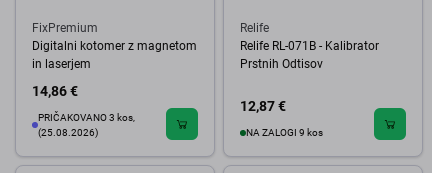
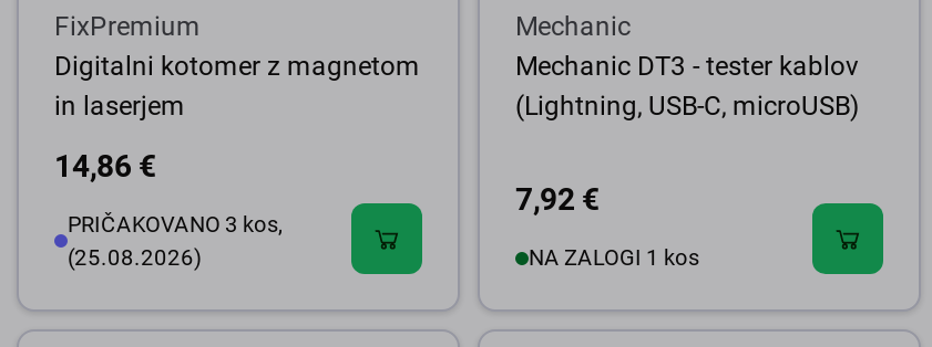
- Relife
- Relife RL-071B - Kalibrator
- Prstnih Odtisov
+ Mechanic
+ Mechanic DT3 - tester kablov
+ (Lightning, USB-C, microUSB)

- 12,87 €
+ 7,92 €

- NA ZALOGI 9 kos
+ NA ZALOGI 1 kos
